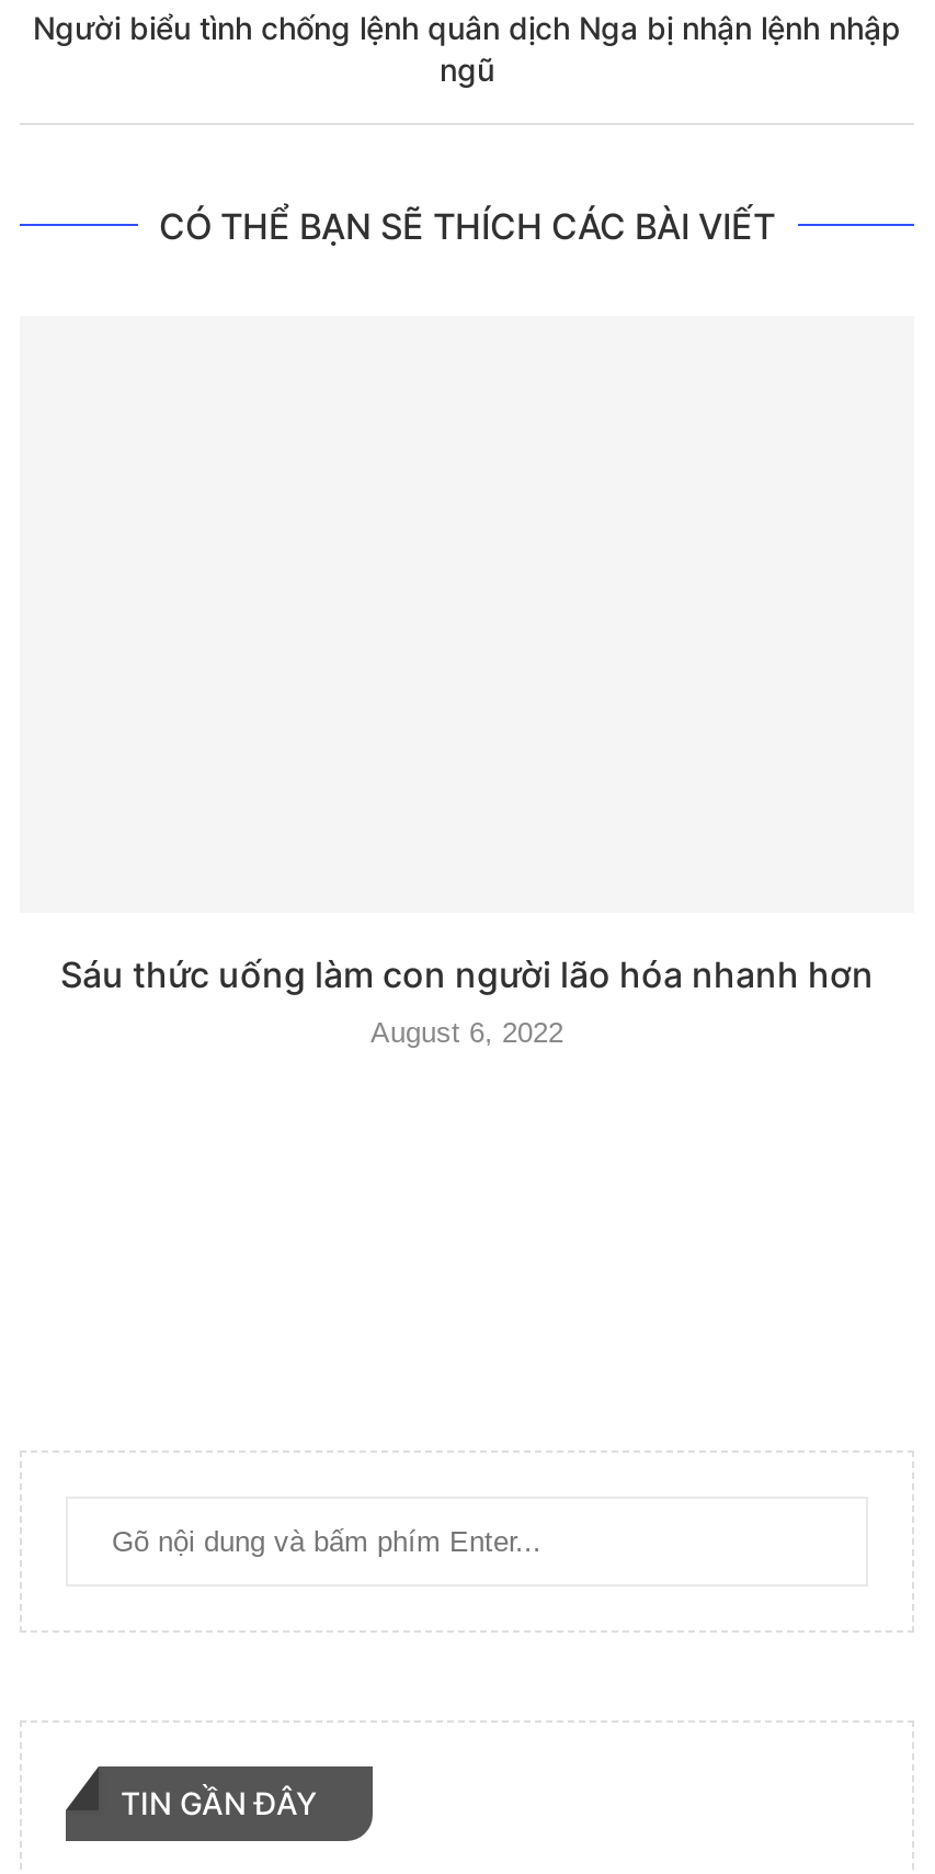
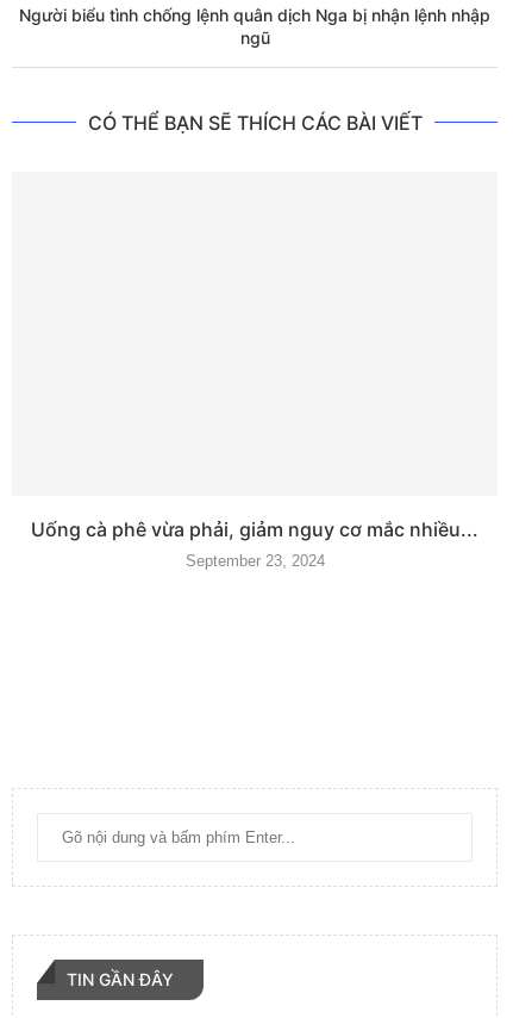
- Sáu thức uống làm con người lão hóa nhanh hơn
- August 6, 2022
+ Uống cà phê vừa phải, giảm nguy cơ mắc nhiều...
+ September 23, 2024
